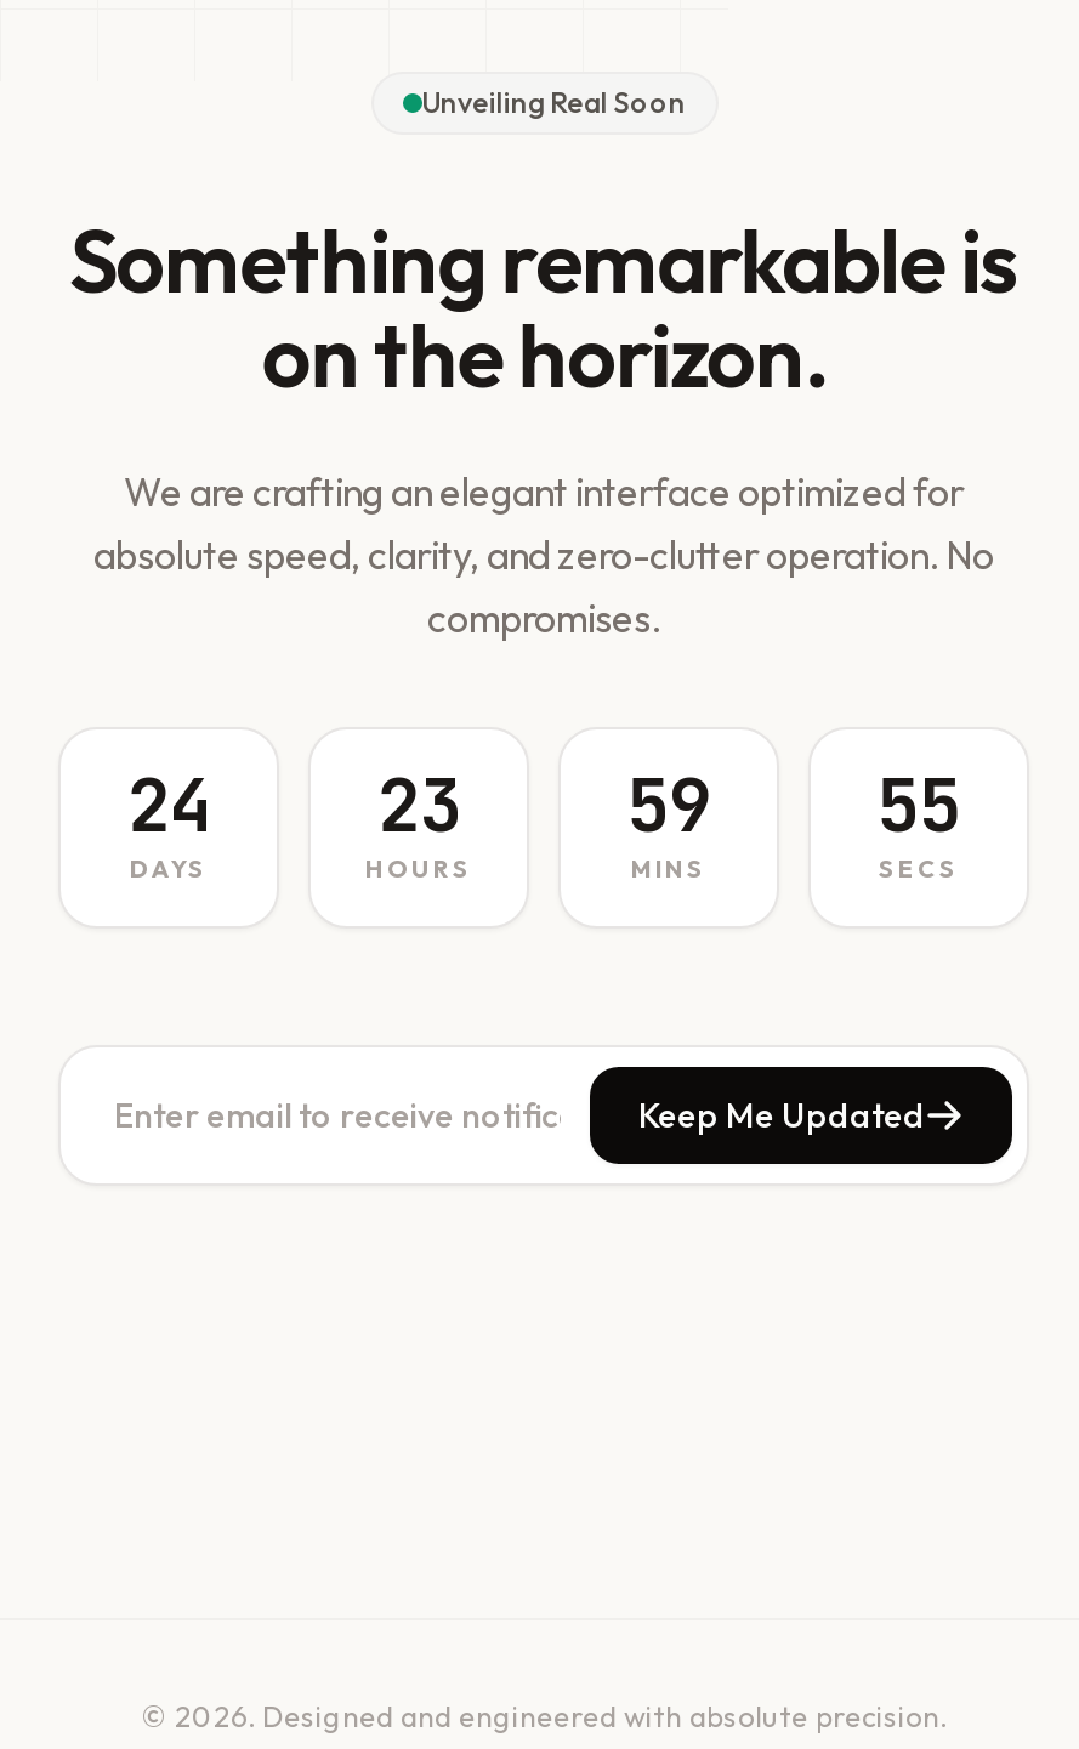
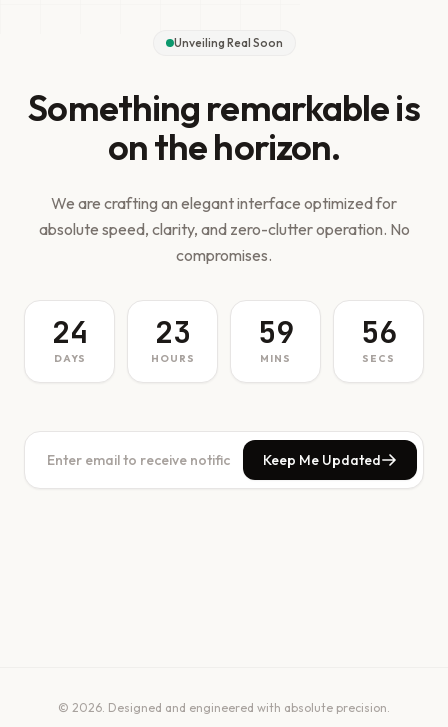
- 24 23 59 55
+ 24 23 59 56
